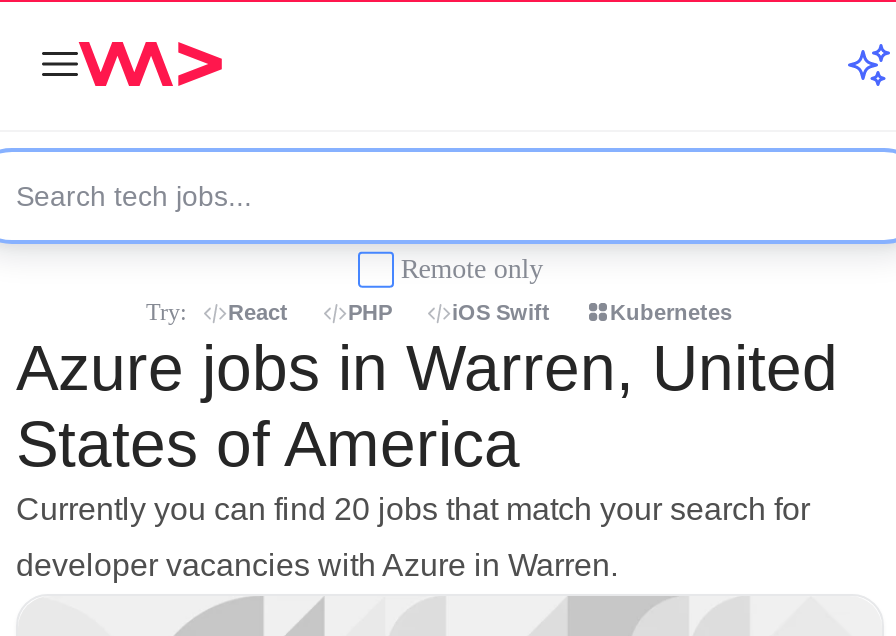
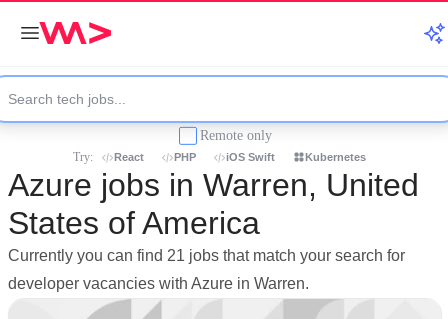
- Currently you can find 20 jobs that match your search for
+ Currently you can find 21 jobs that match your search for
